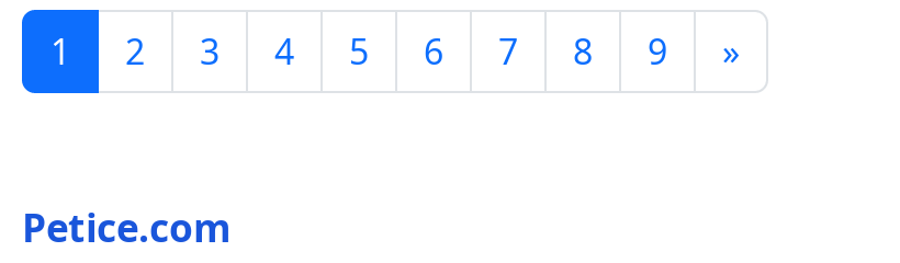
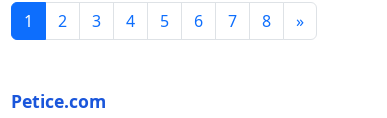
- 9
